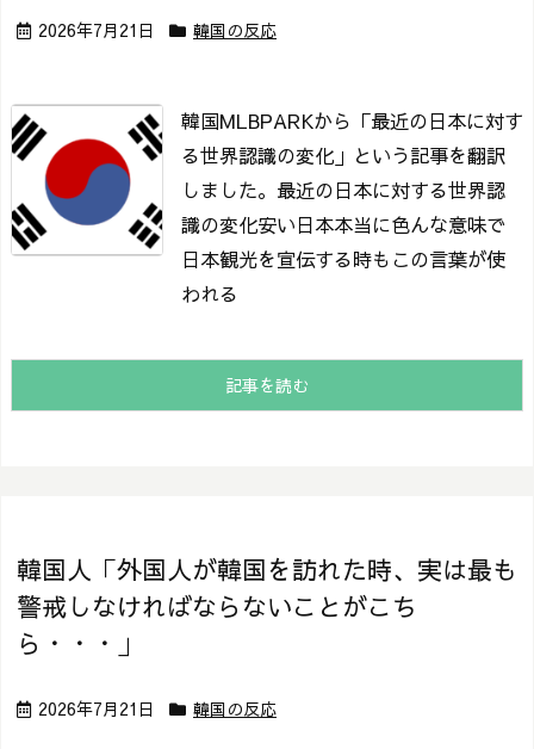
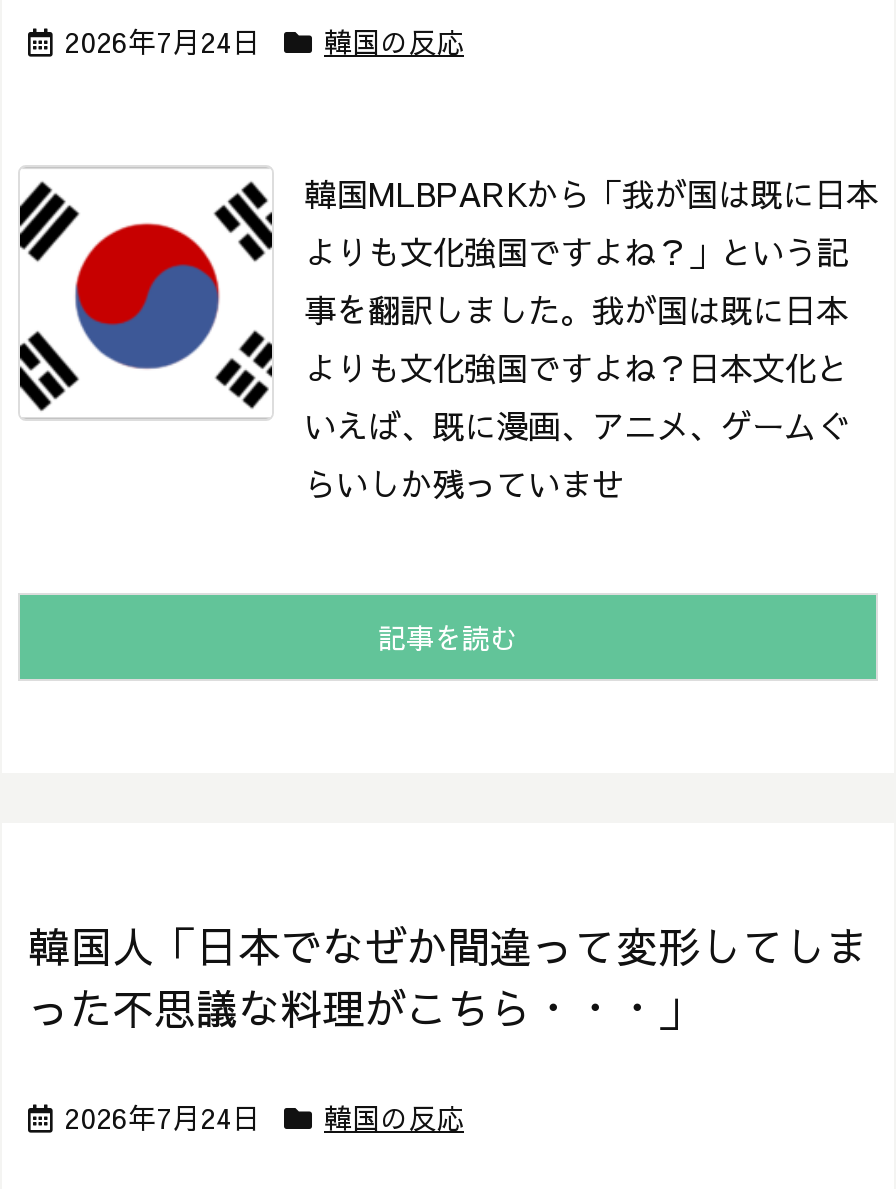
- 2026年7月21日 韓国の反応
+ 2026年7月24日 韓国の反応

- 韓国MLBPARKから「最近の日本に対す
- る世界認識の変化」という記事を翻訳
- しました。最近の日本に対する世界認
- 識の変化安い日本本当に色んな意味で
- 日本観光を宣伝する時もこの言葉が使
- われる
+ 韓国MLBPARKから「我が国は既に日本
+ よりも文化強国ですよね？」という記
+ 事を翻訳しました。我が国は既に日本
+ よりも文化強国ですよね？日本文化と
+ いえば、既に漫画、アニメ、ゲームぐ
+ らいしか残っていませ

- 韓国人「外国人が韓国を訪れた時、実は最も
- 警戒しなければならないことがこち
- ら・・・」
+ 韓国人「日本でなぜか間違って変形してしま
+ った不思議な料理がこちら・・・」

- 2026年7月21日 韓国の反応
+ 2026年7月24日 韓国の反応
